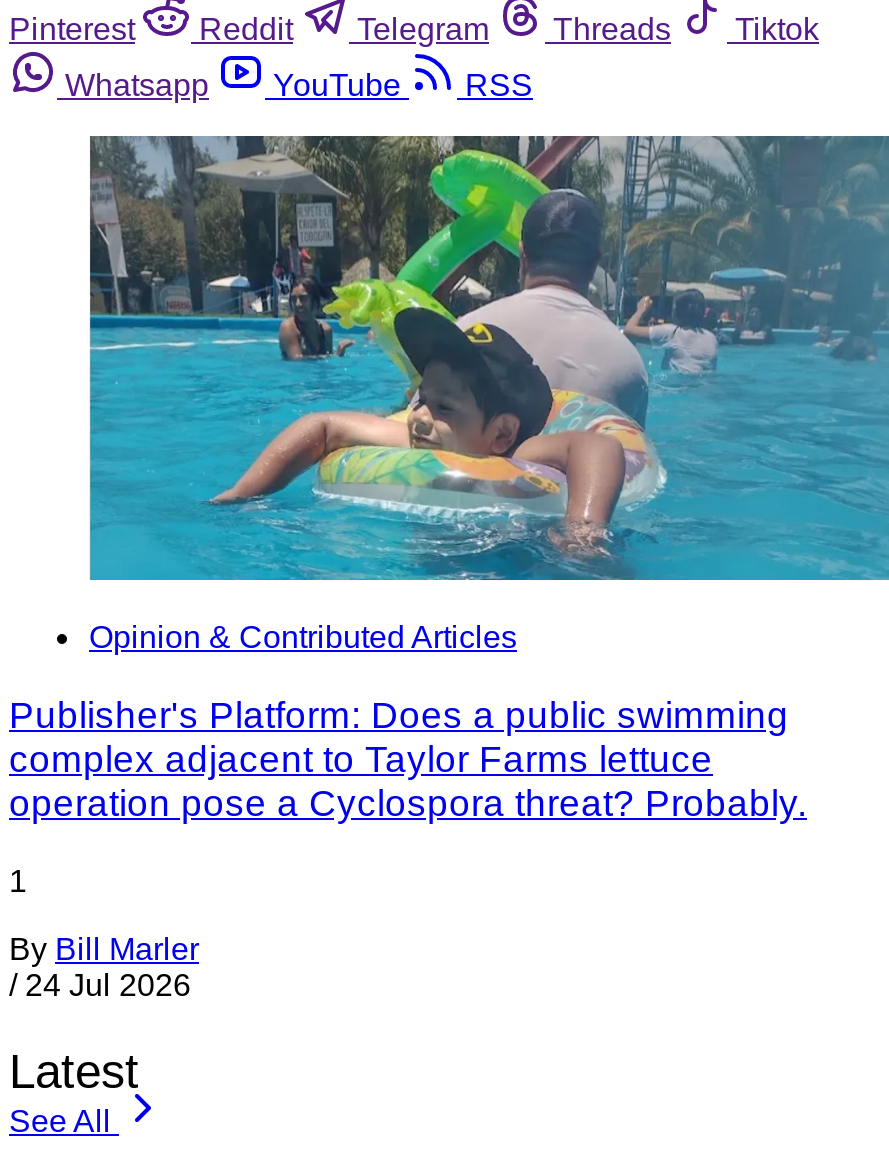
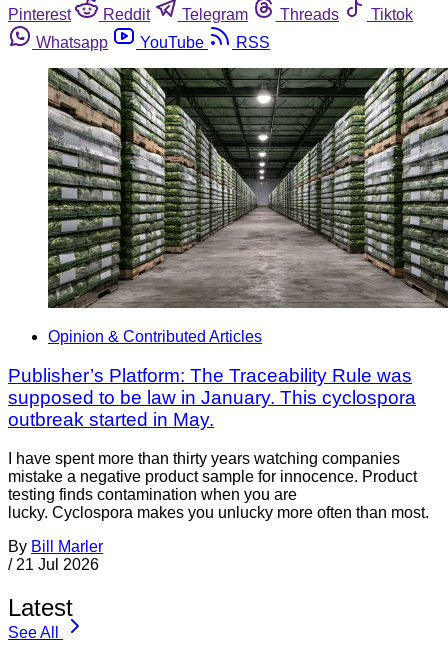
- [image]
+ [image]

- Publisher's Platform: Does a public swimming
- complex adjacent to Taylor Farms lettuce
- operation pose a Cyclospora threat? Probably.
+ Publisher’s Platform: The Traceability Rule was
+ supposed to be law in January. This cyclospora
+ outbreak started in May.

- 1
+ I have spent more than thirty years watching companies
+ mistake a negative product sample for innocence. Product
+ testing finds contamination when you are
+ lucky. Cyclospora makes you unlucky more often than most.

- / 24 Jul 2026
+ / 21 Jul 2026
